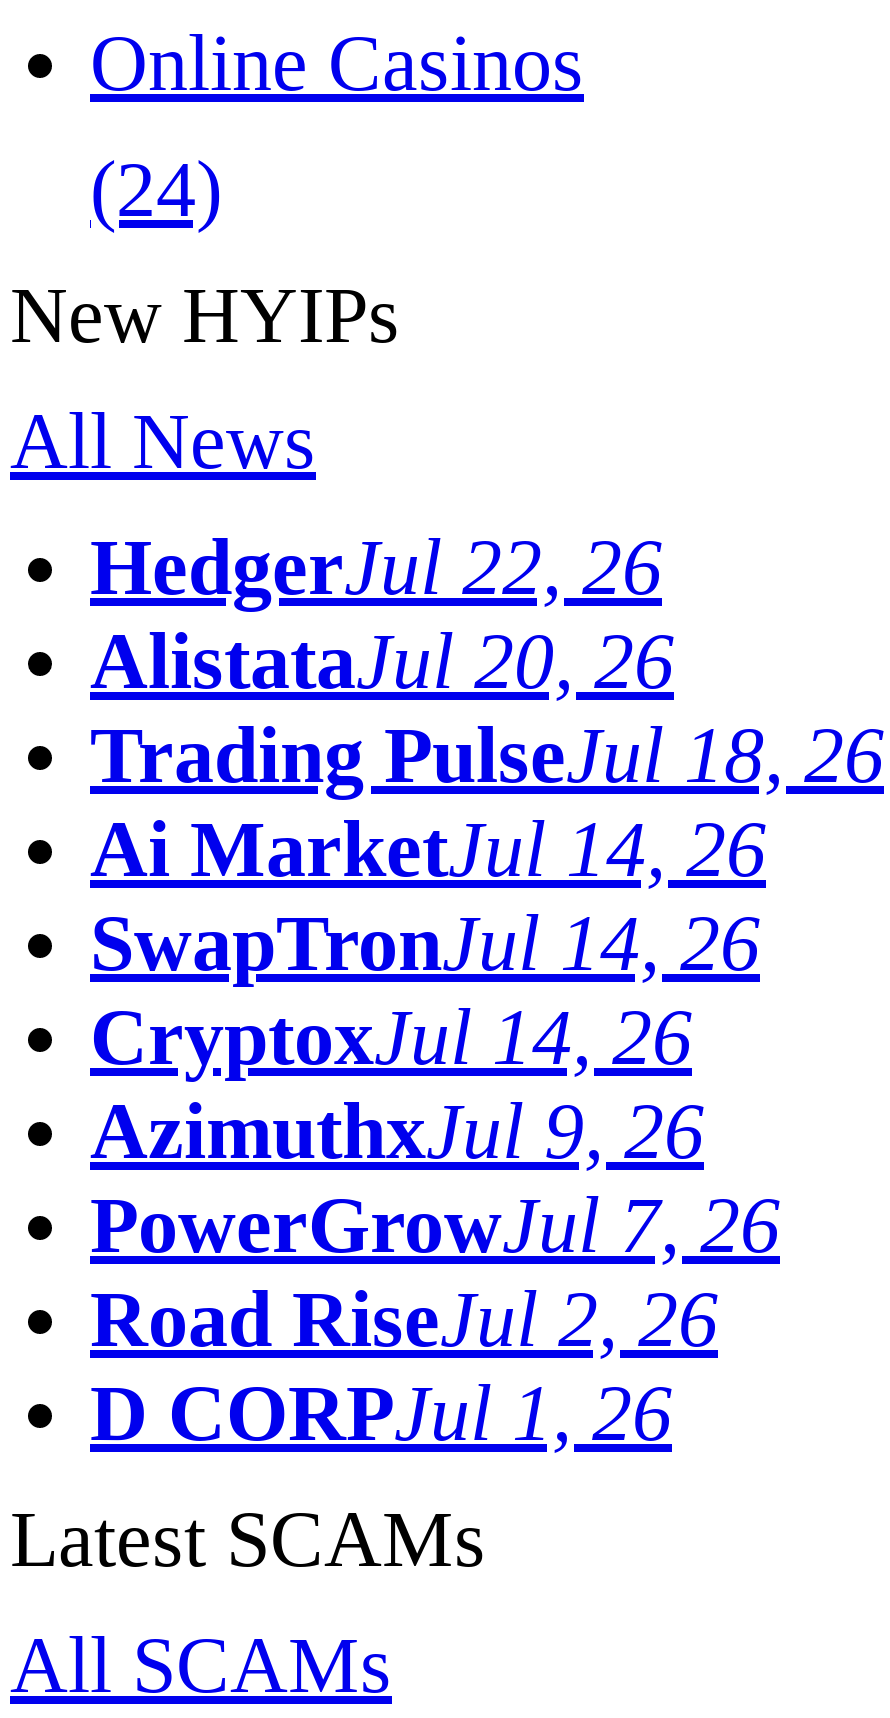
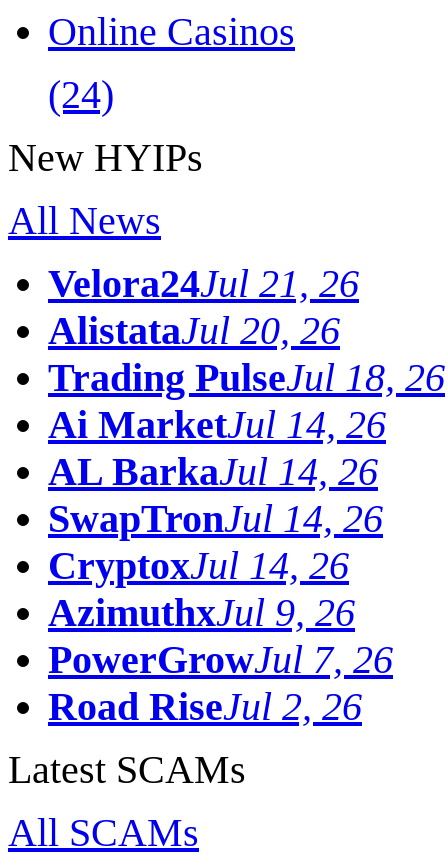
- HedgerJul 22, 26
+ Velora24Jul 21, 26

+ AL BarkaJul 14, 26

moved down: SwapTronJul 14, 26 | CryptoxJul 14, 26 | AzimuthxJul 9, 26 | PowerGrowJul 7, 26 | Road RiseJul 2, 26

- D CORPJul 1, 26
